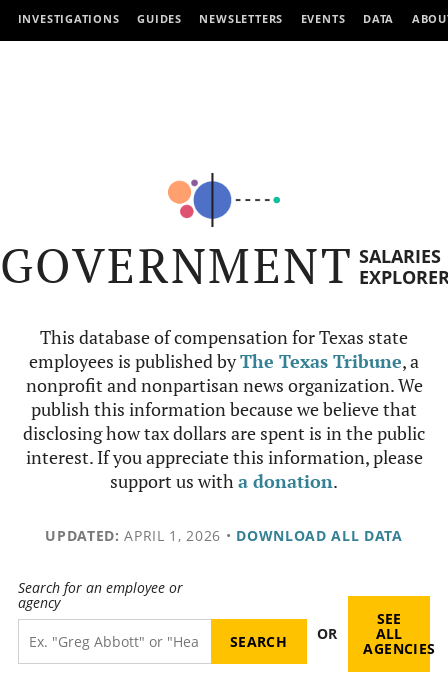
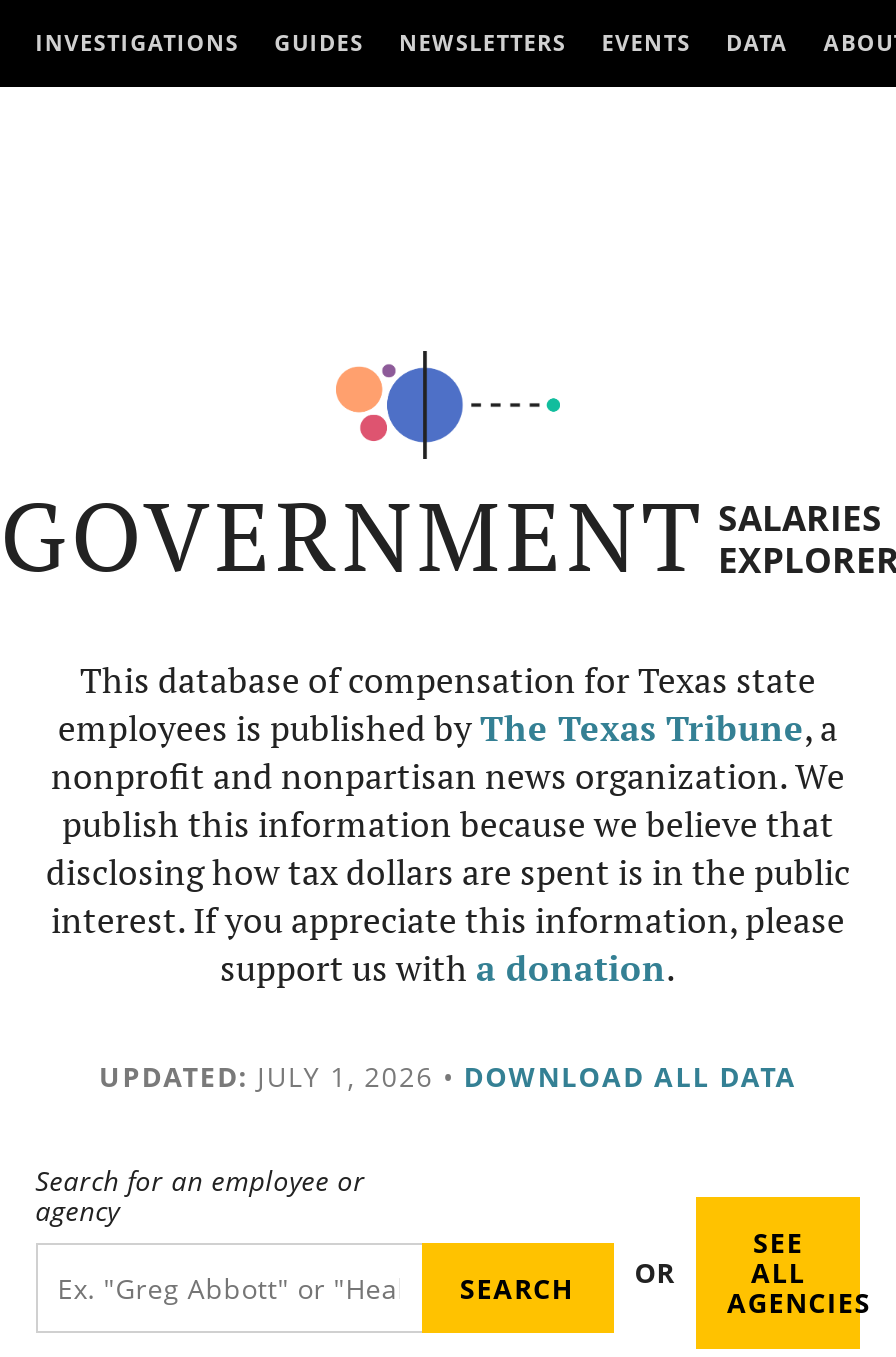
- UPDATED: APRIL 1, 2026 • DOWNLOAD ALL DATA
+ UPDATED: JULY 1, 2026 • DOWNLOAD ALL DATA
